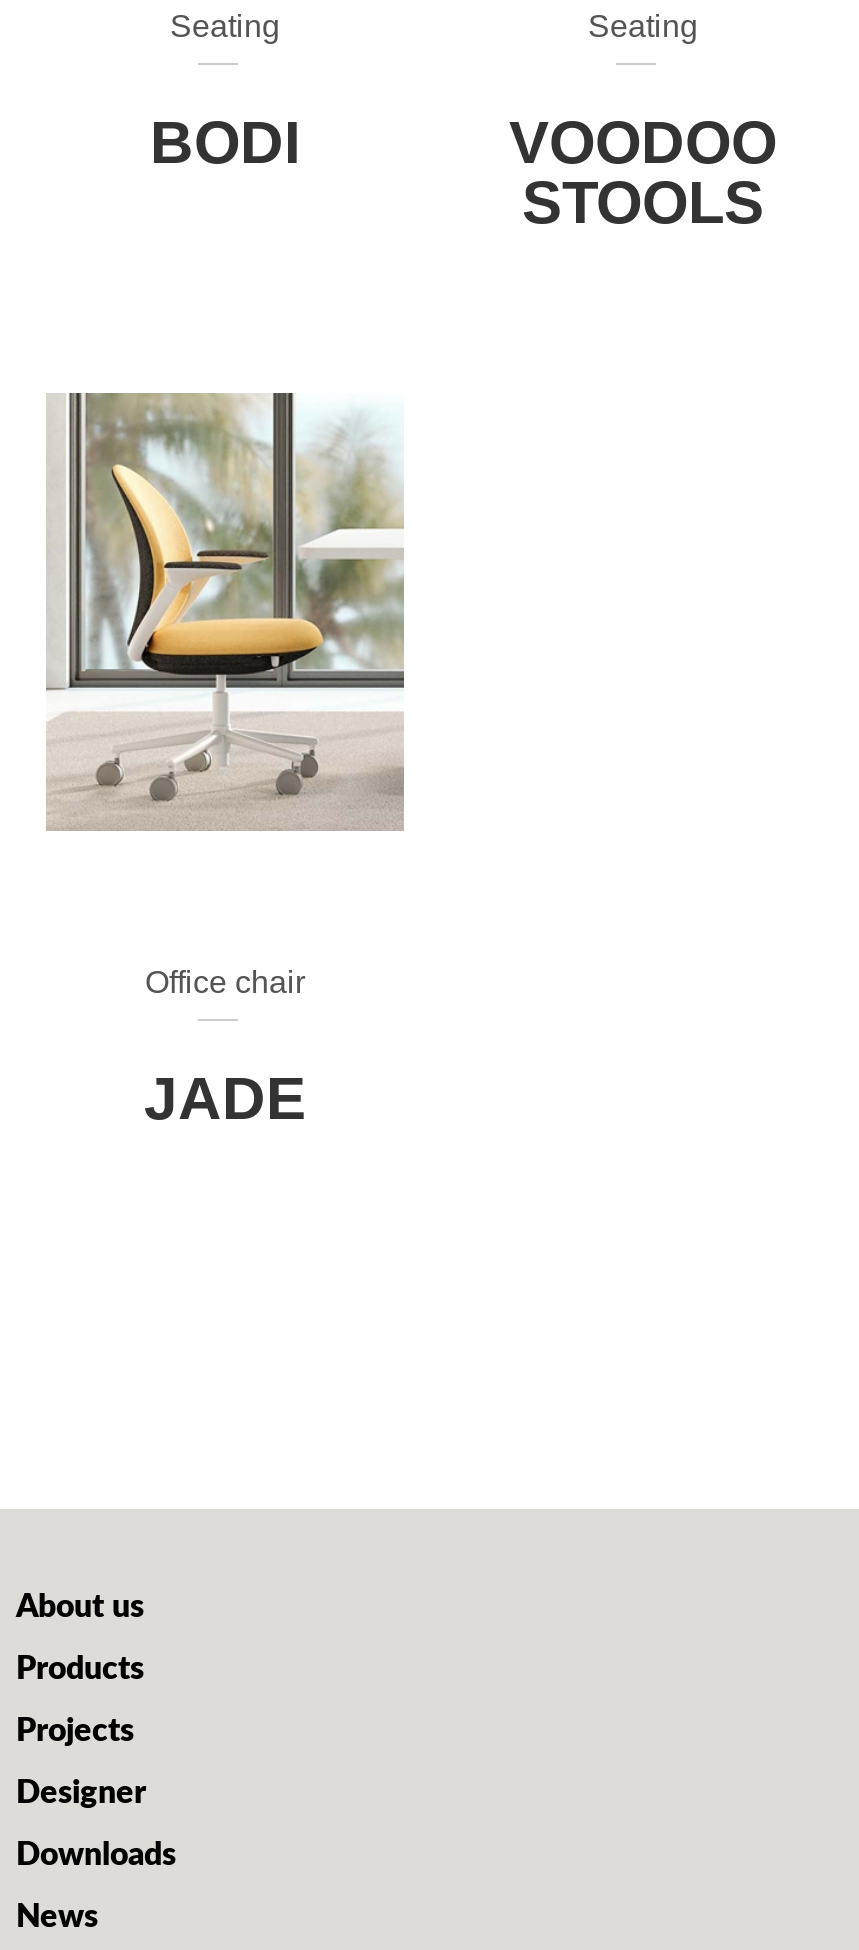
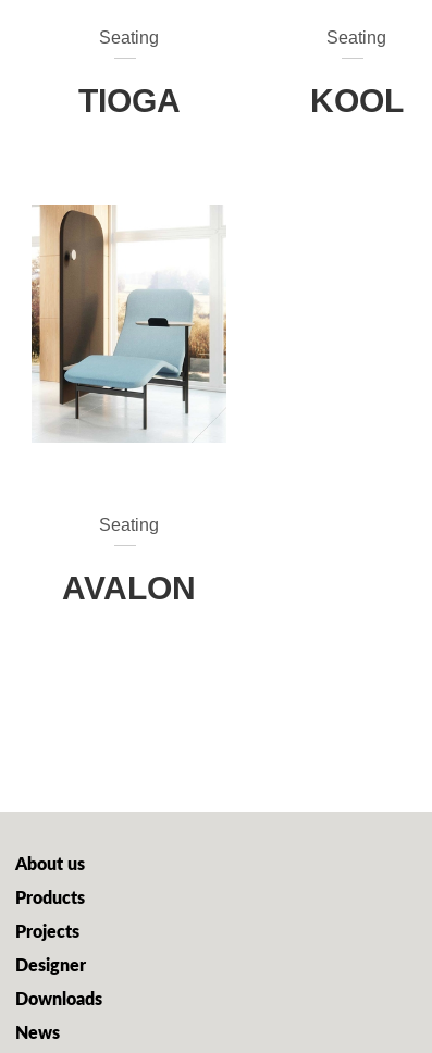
- BODI
+ TIOGA

- VOODOO
- STOOLS
+ KOOL

- [image]
+ [image]

- Office chair
+ Seating

- JADE
+ AVALON
